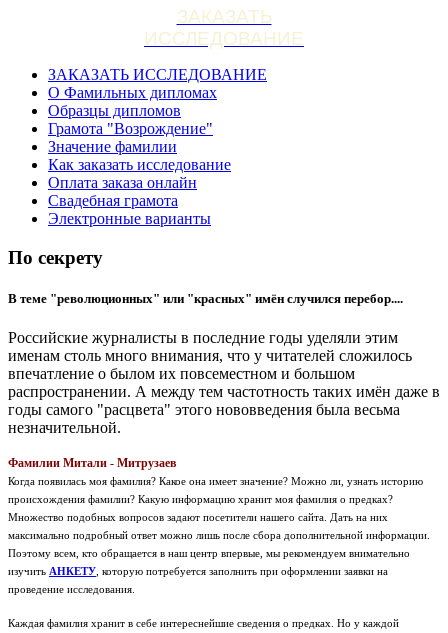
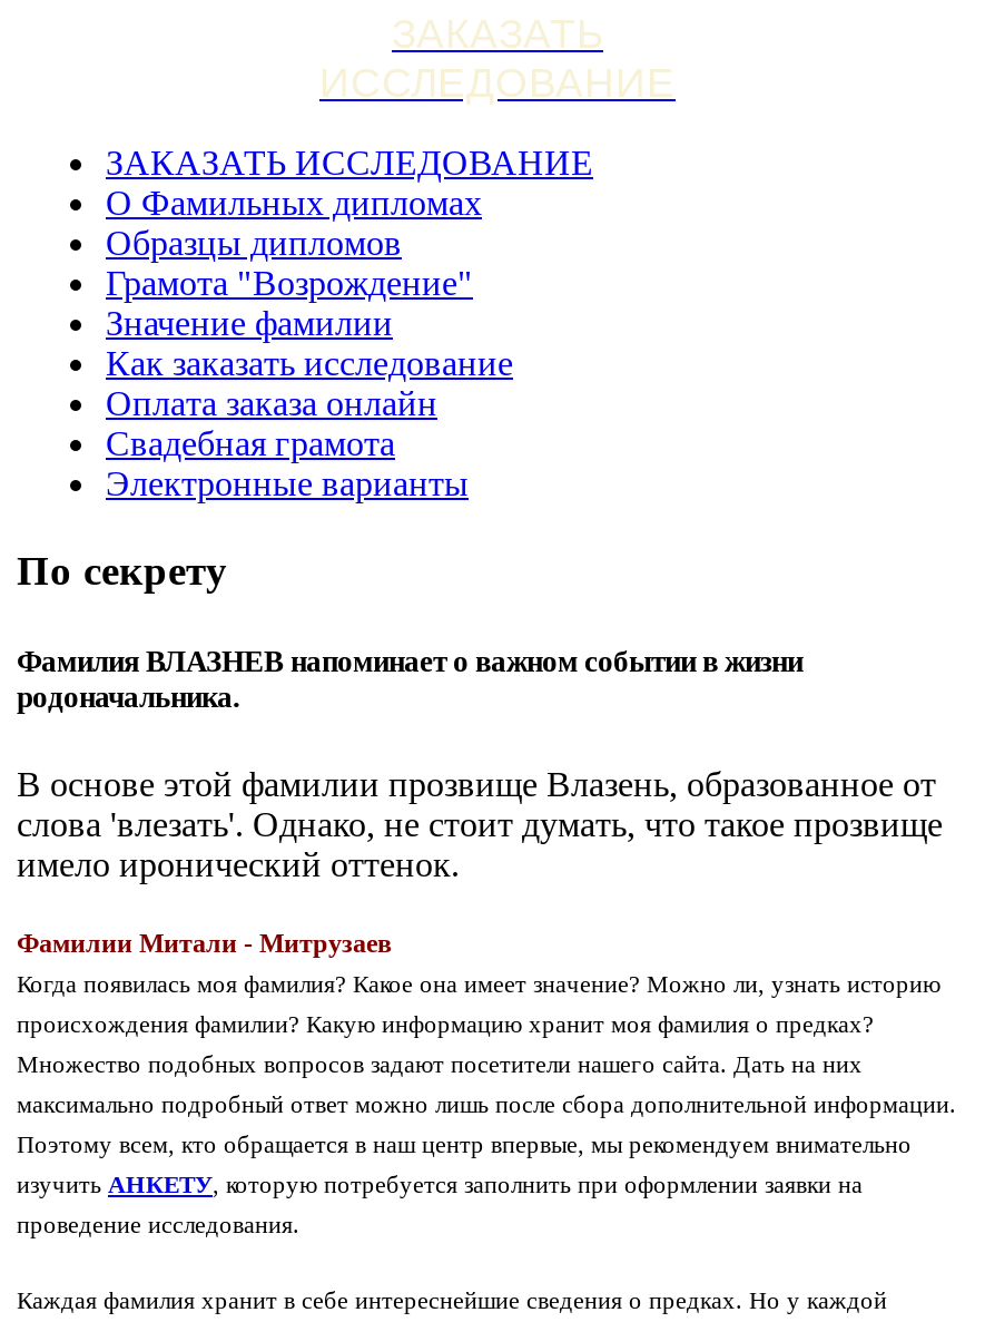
- В теме "революционных" или "красных" имён случился перебор....
+ Фамилия ВЛАЗНЕВ напоминает о важном событии в жизни
+ родоначальника.

- Российские журналисты в последние годы уделяли этим
- именам столь много внимания, что у читателей сложилось
- впечатление о былом их повсеместном и большом
- распространении. А между тем частотность таких имён даже в
- годы самого "расцвета" этого нововведения была весьма
- незначительной.
+ В основе этой фамилии прозвище Влазень, образованное от
+ слова 'влезать'. Однако, не стоит думать, что такое прозвище
+ имело иронический оттенок.
